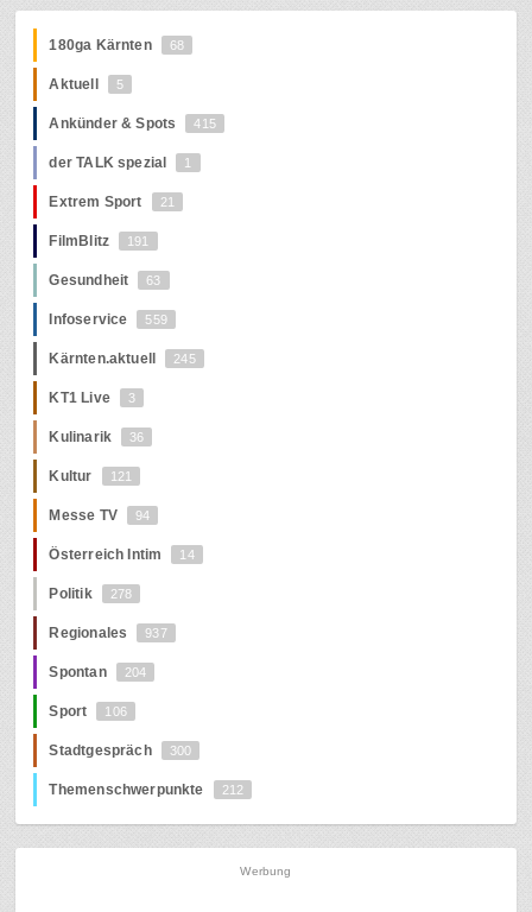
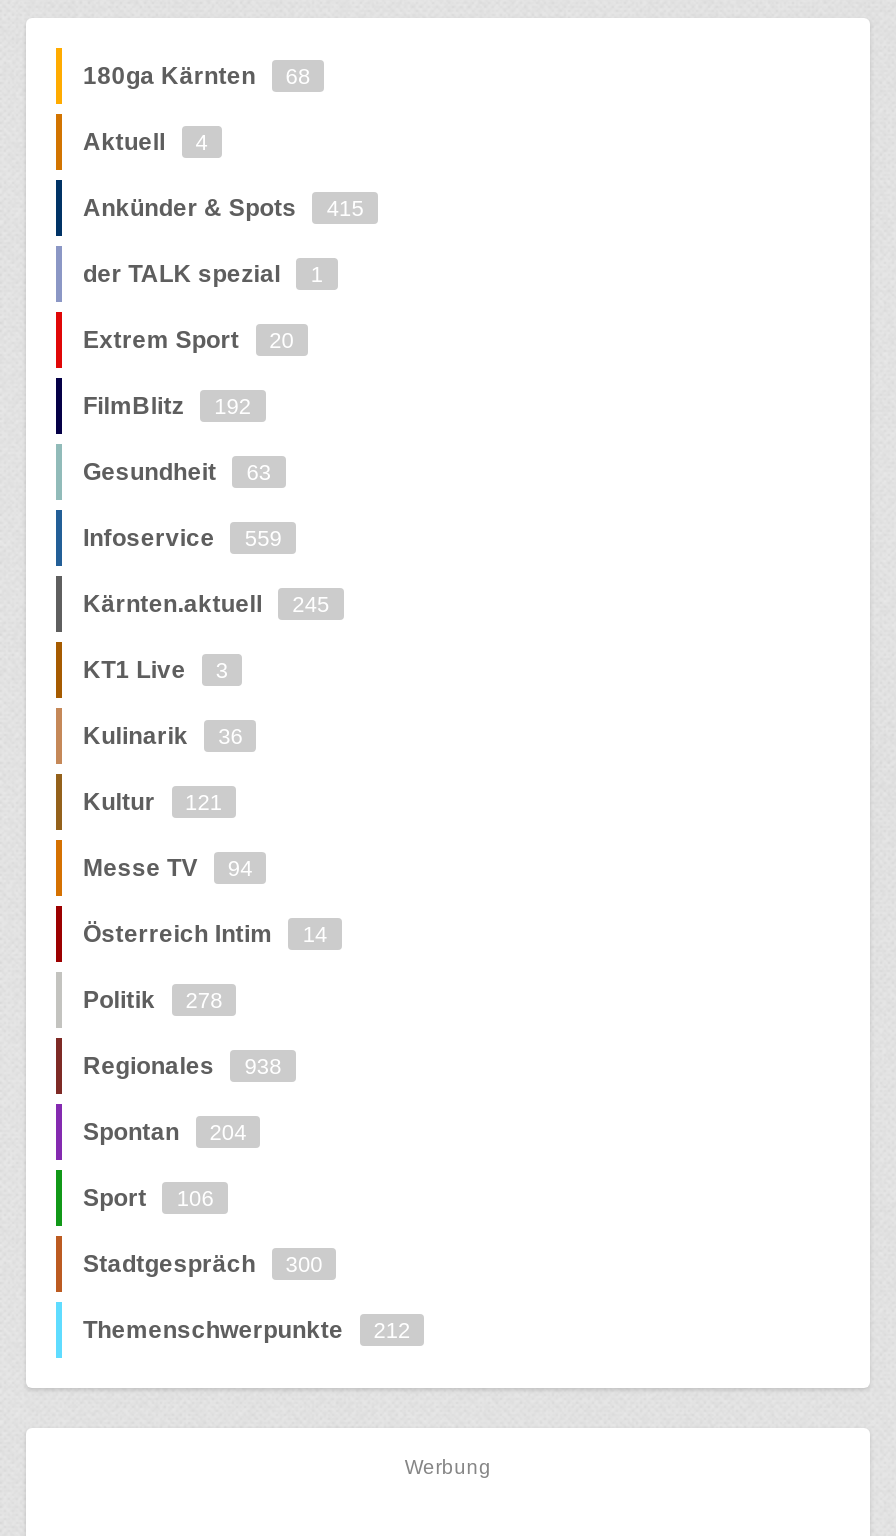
- Aktuell 5
+ Aktuell 4

- Extrem Sport 21
+ Extrem Sport 20

- FilmBlitz 191
+ FilmBlitz 192

- Regionales 937
+ Regionales 938
